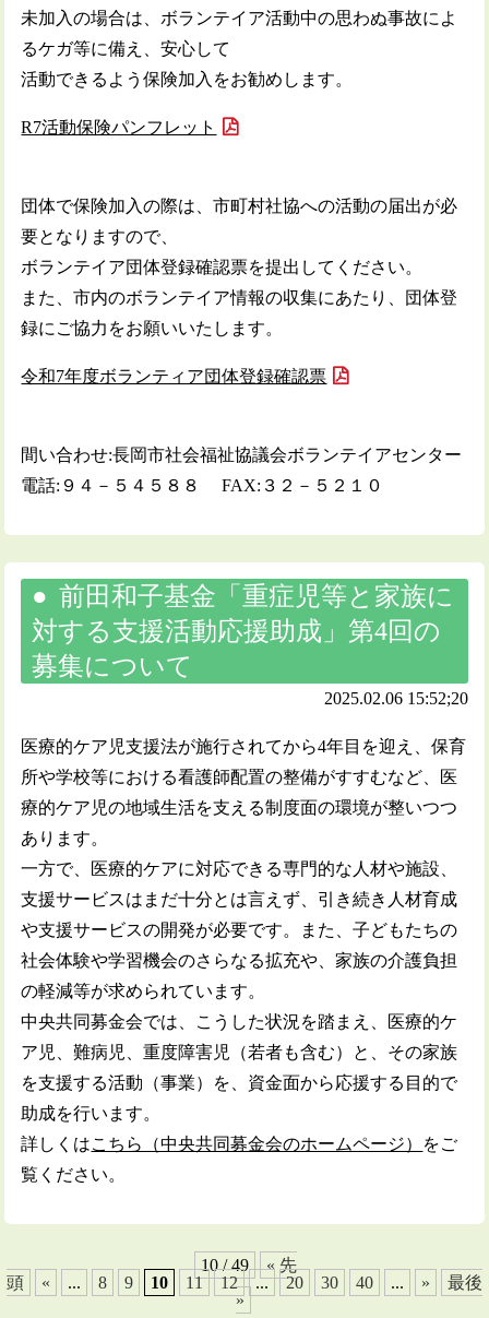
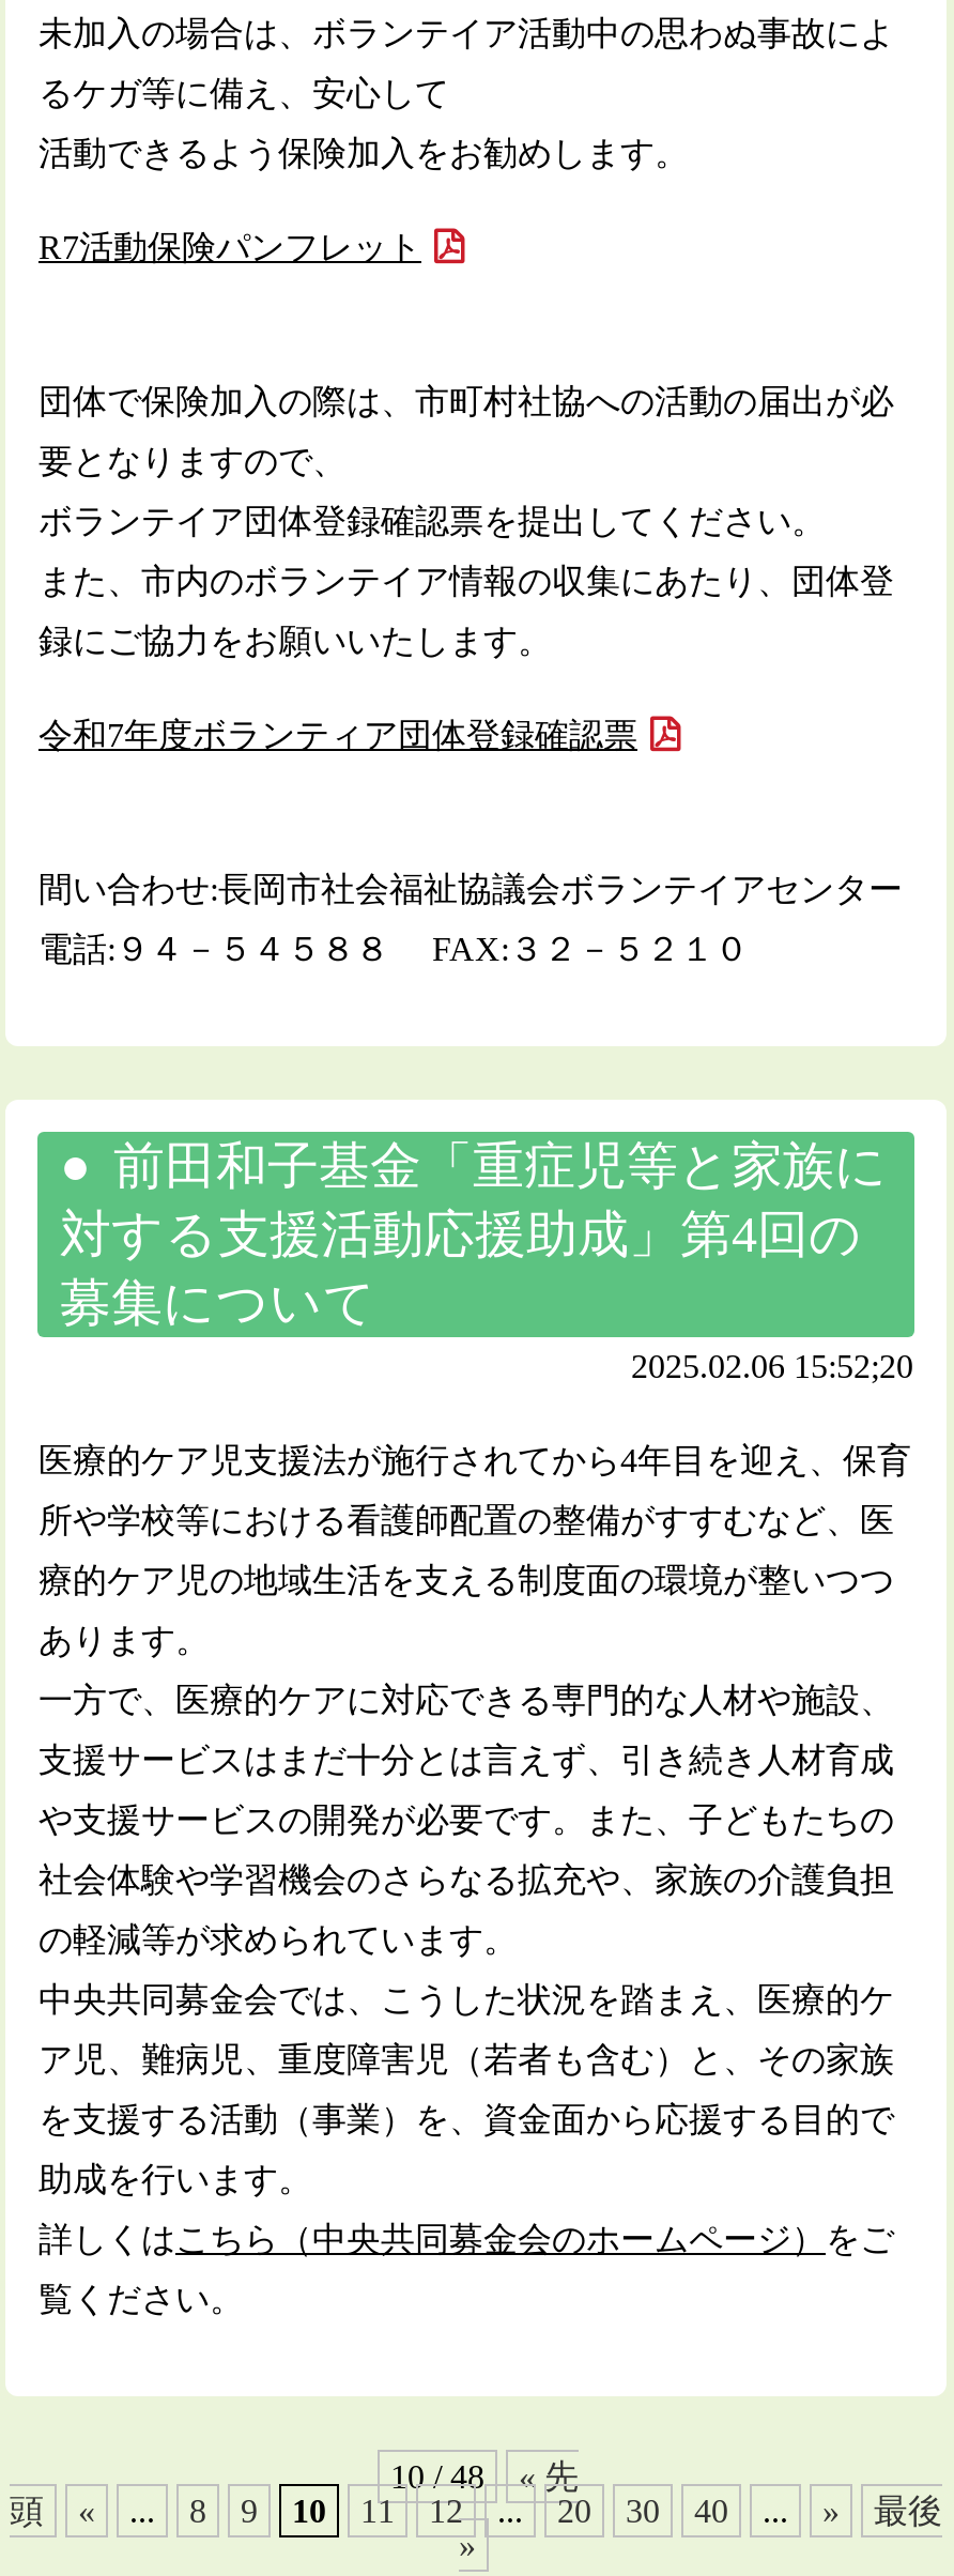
- 10 / 49 « 先
+ 10 / 48 « 先
